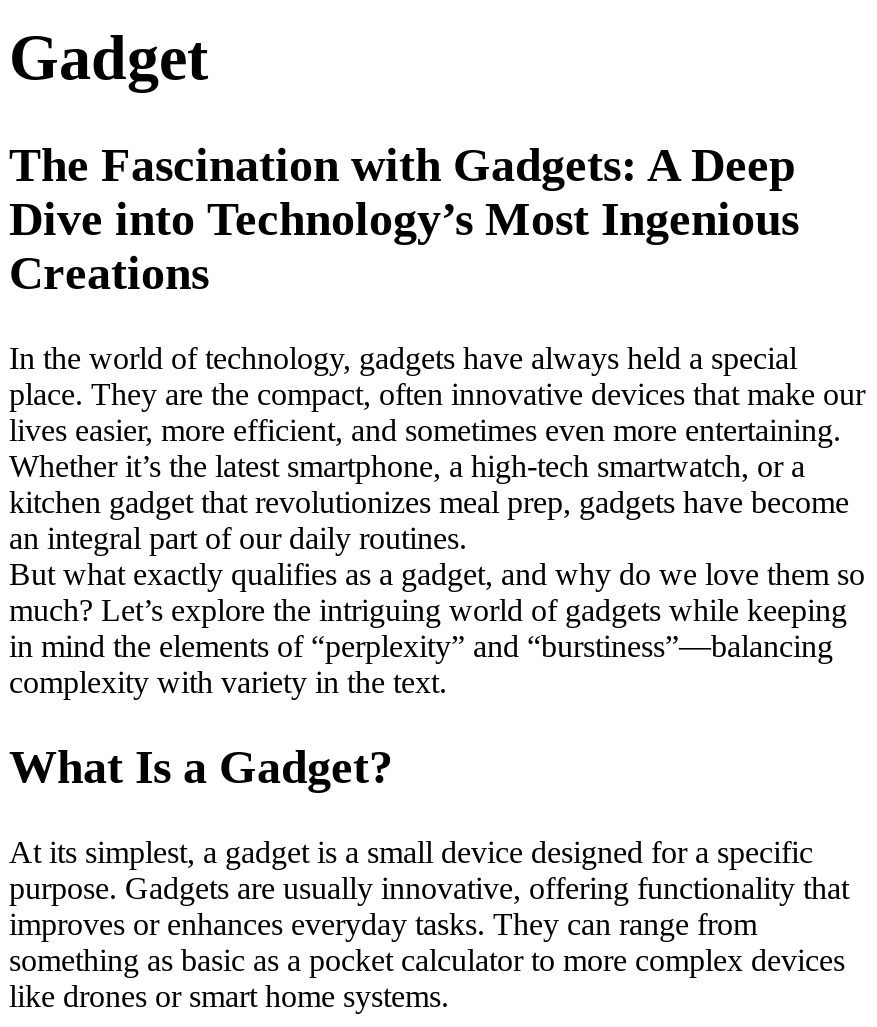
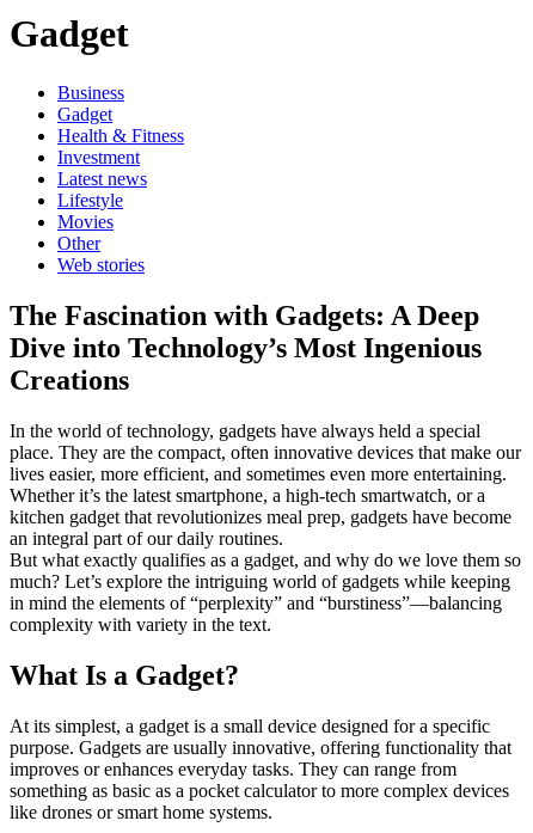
+ Business
+ Gadget
+ Health & Fitness
+ Investment
+ Latest news
+ Lifestyle
+ Movies
+ Other
+ Web stories
